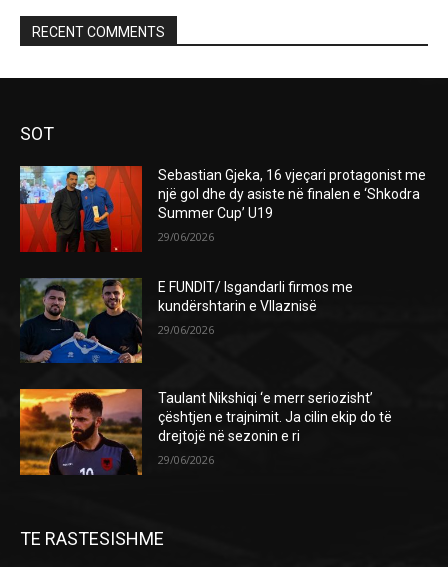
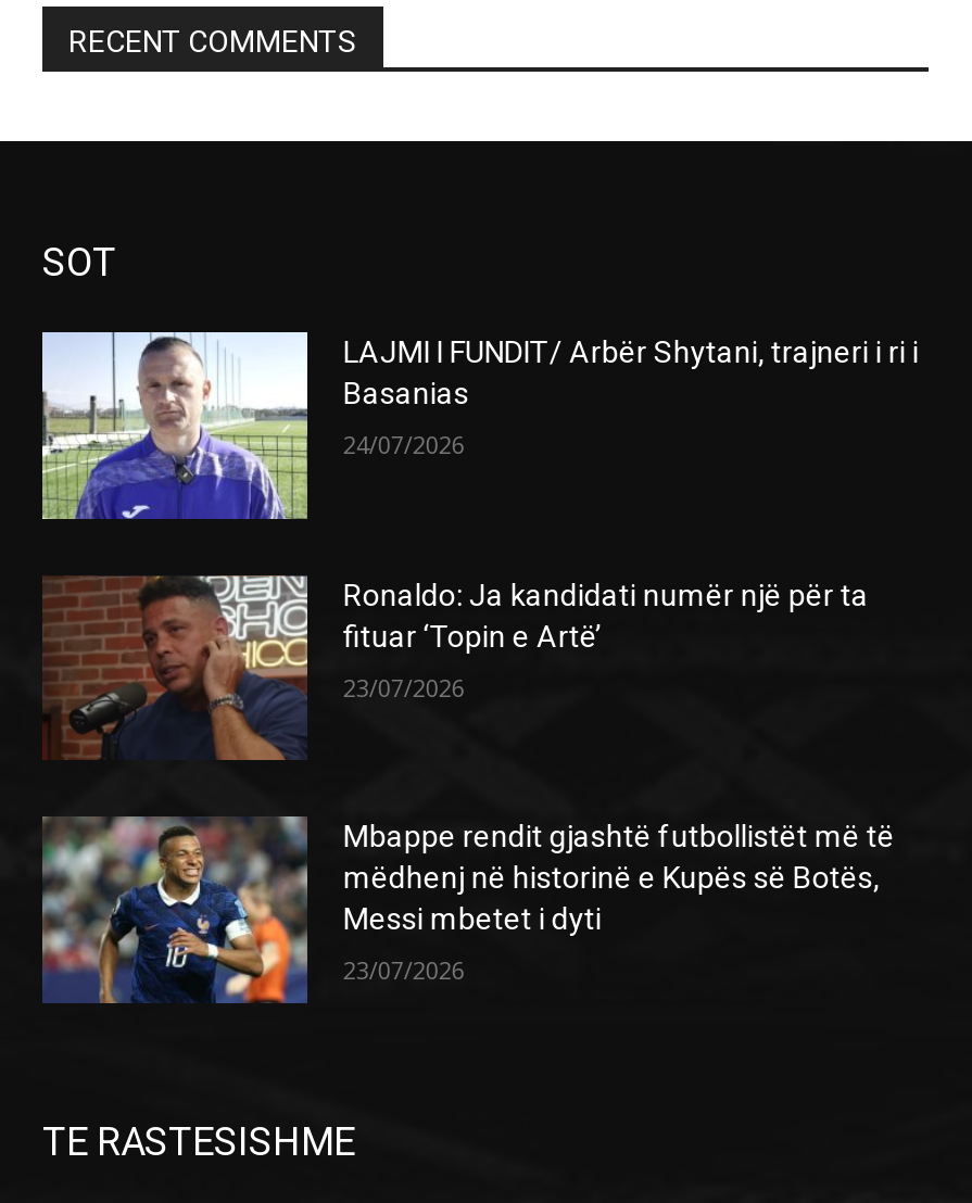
- [image]
- Sebastian Gjeka, 16 vjeçari protagonist me
- një gol dhe dy asiste në finalen e ‘Shkodra
- Summer Cup’ U19
+ [image]
+ LAJMI I FUNDIT/ Arbër Shytani, trajneri i ri i
+ Basanias

- 29/06/2026
+ 24/07/2026

- [image]
- E FUNDIT/ Isgandarli firmos me
- kundërshtarin e Vllaznisë
+ [image]
+ Ronaldo: Ja kandidati numër një për ta
+ fituar ‘Topin e Artë’

- 29/06/2026
+ 23/07/2026

- [image]
- Taulant Nikshiqi ‘e merr seriozisht’
- çështjen e trajnimit. Ja cilin ekip do të
- drejtojë në sezonin e ri
+ [image]
+ Mbappe rendit gjashtë futbollistët më të
+ mëdhenj në historinë e Kupës së Botës,
+ Messi mbetet i dyti

- 29/06/2026
+ 23/07/2026
